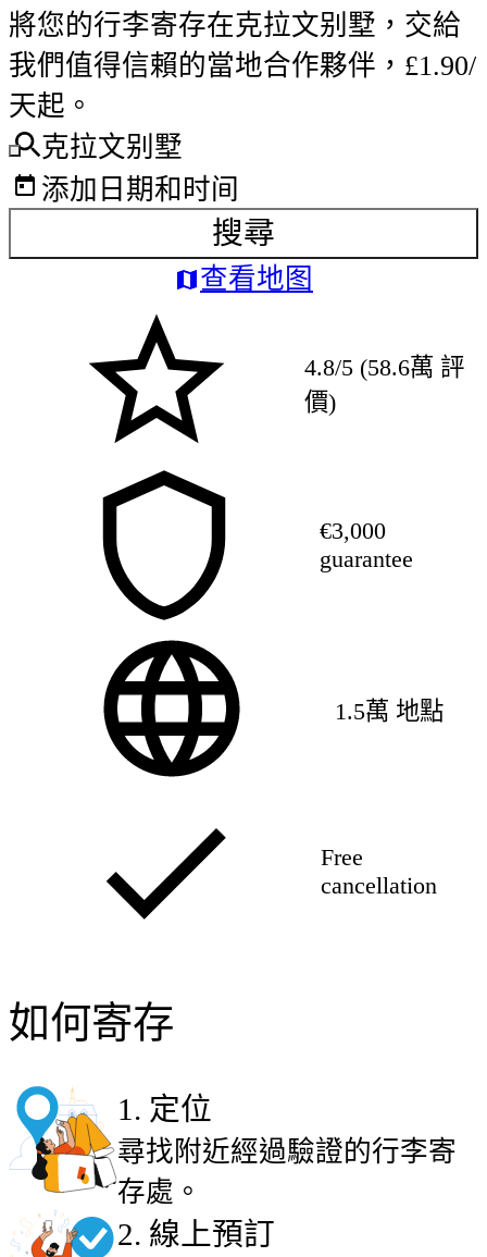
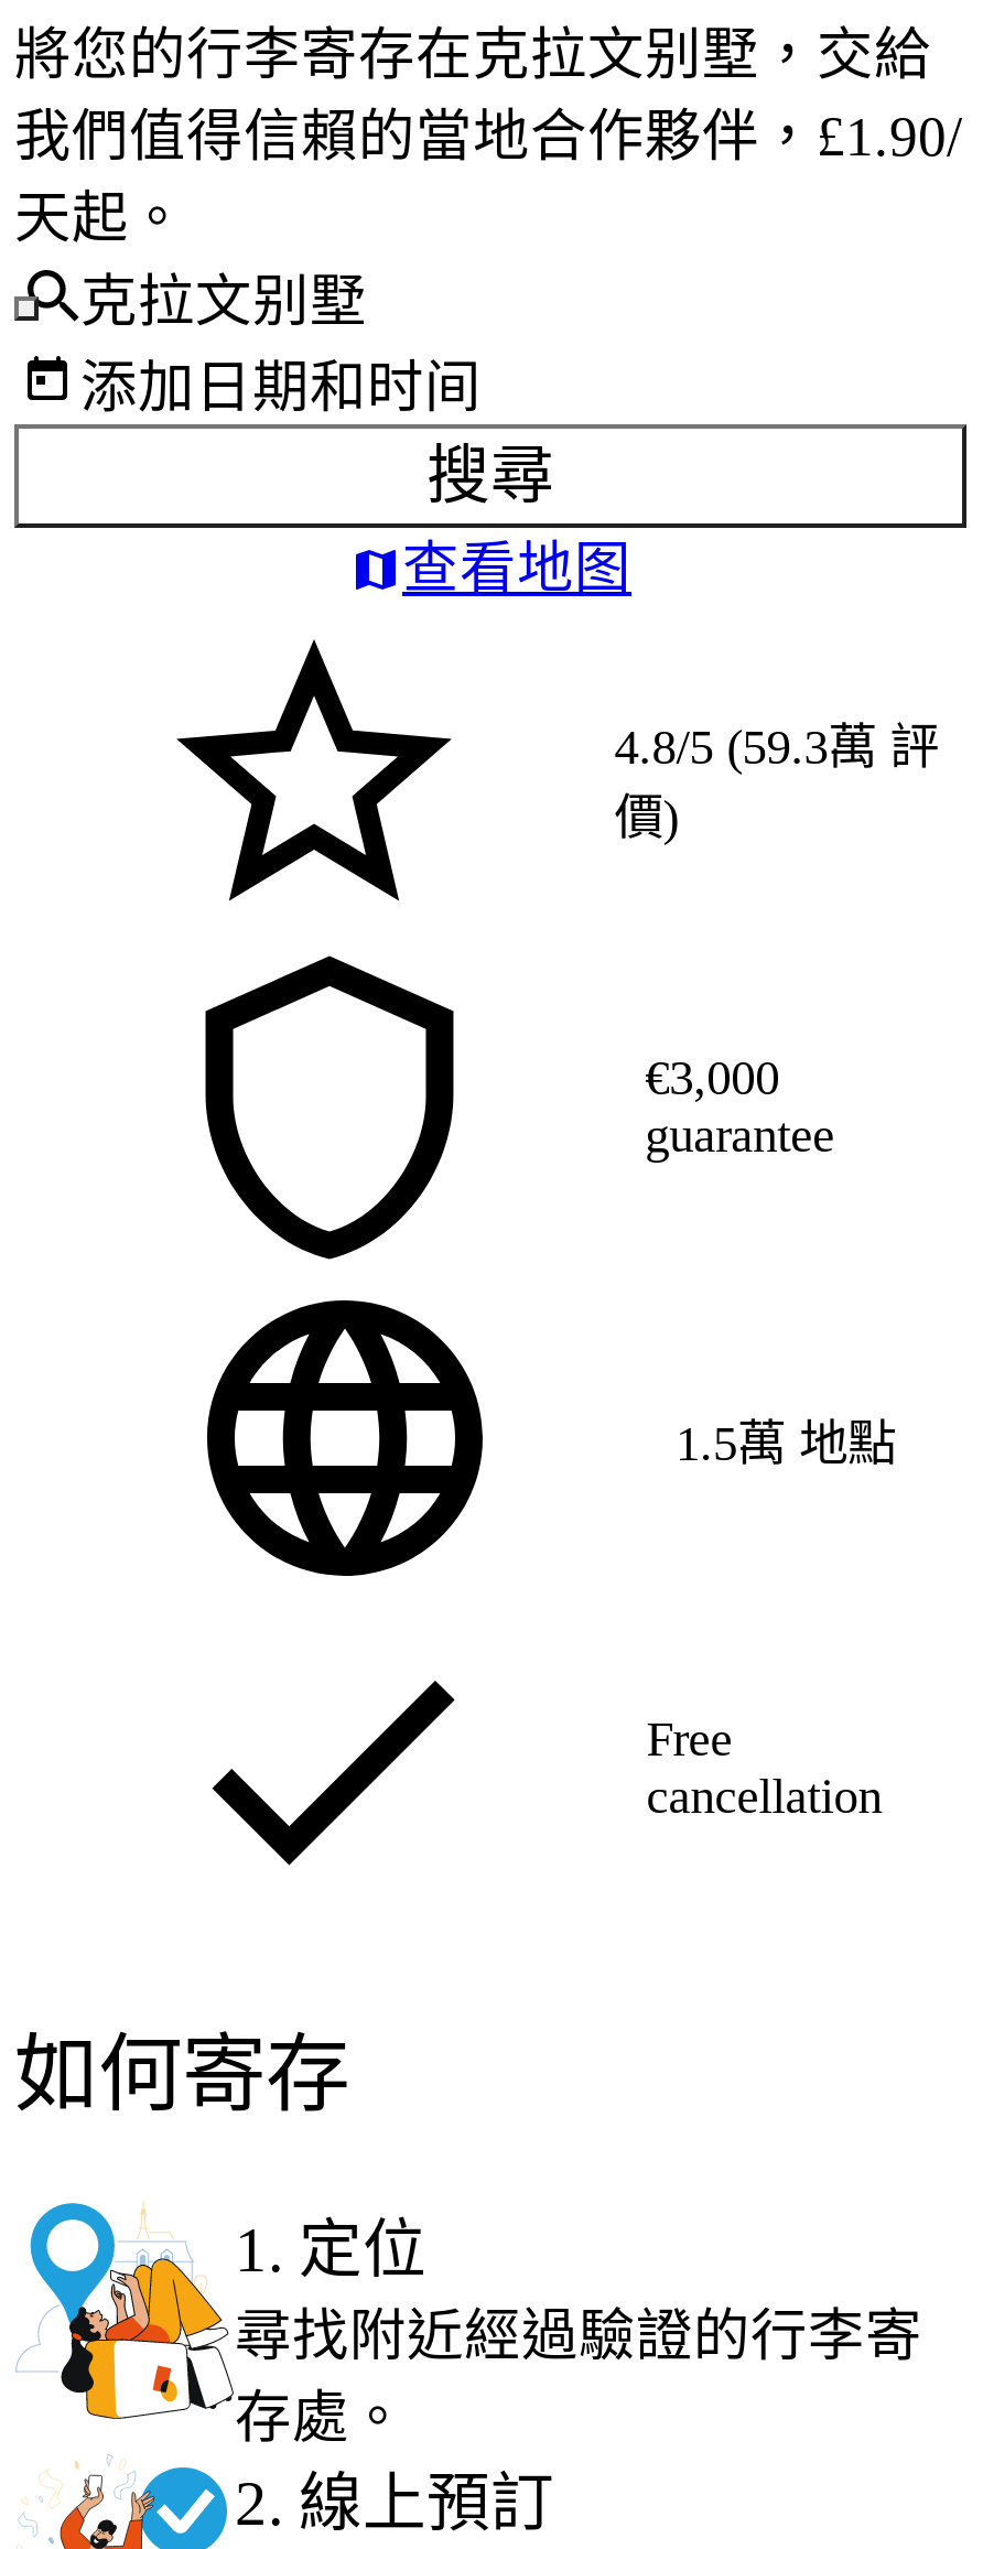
- 4.8/5 (58.6萬 評
+ 4.8/5 (59.3萬 評
